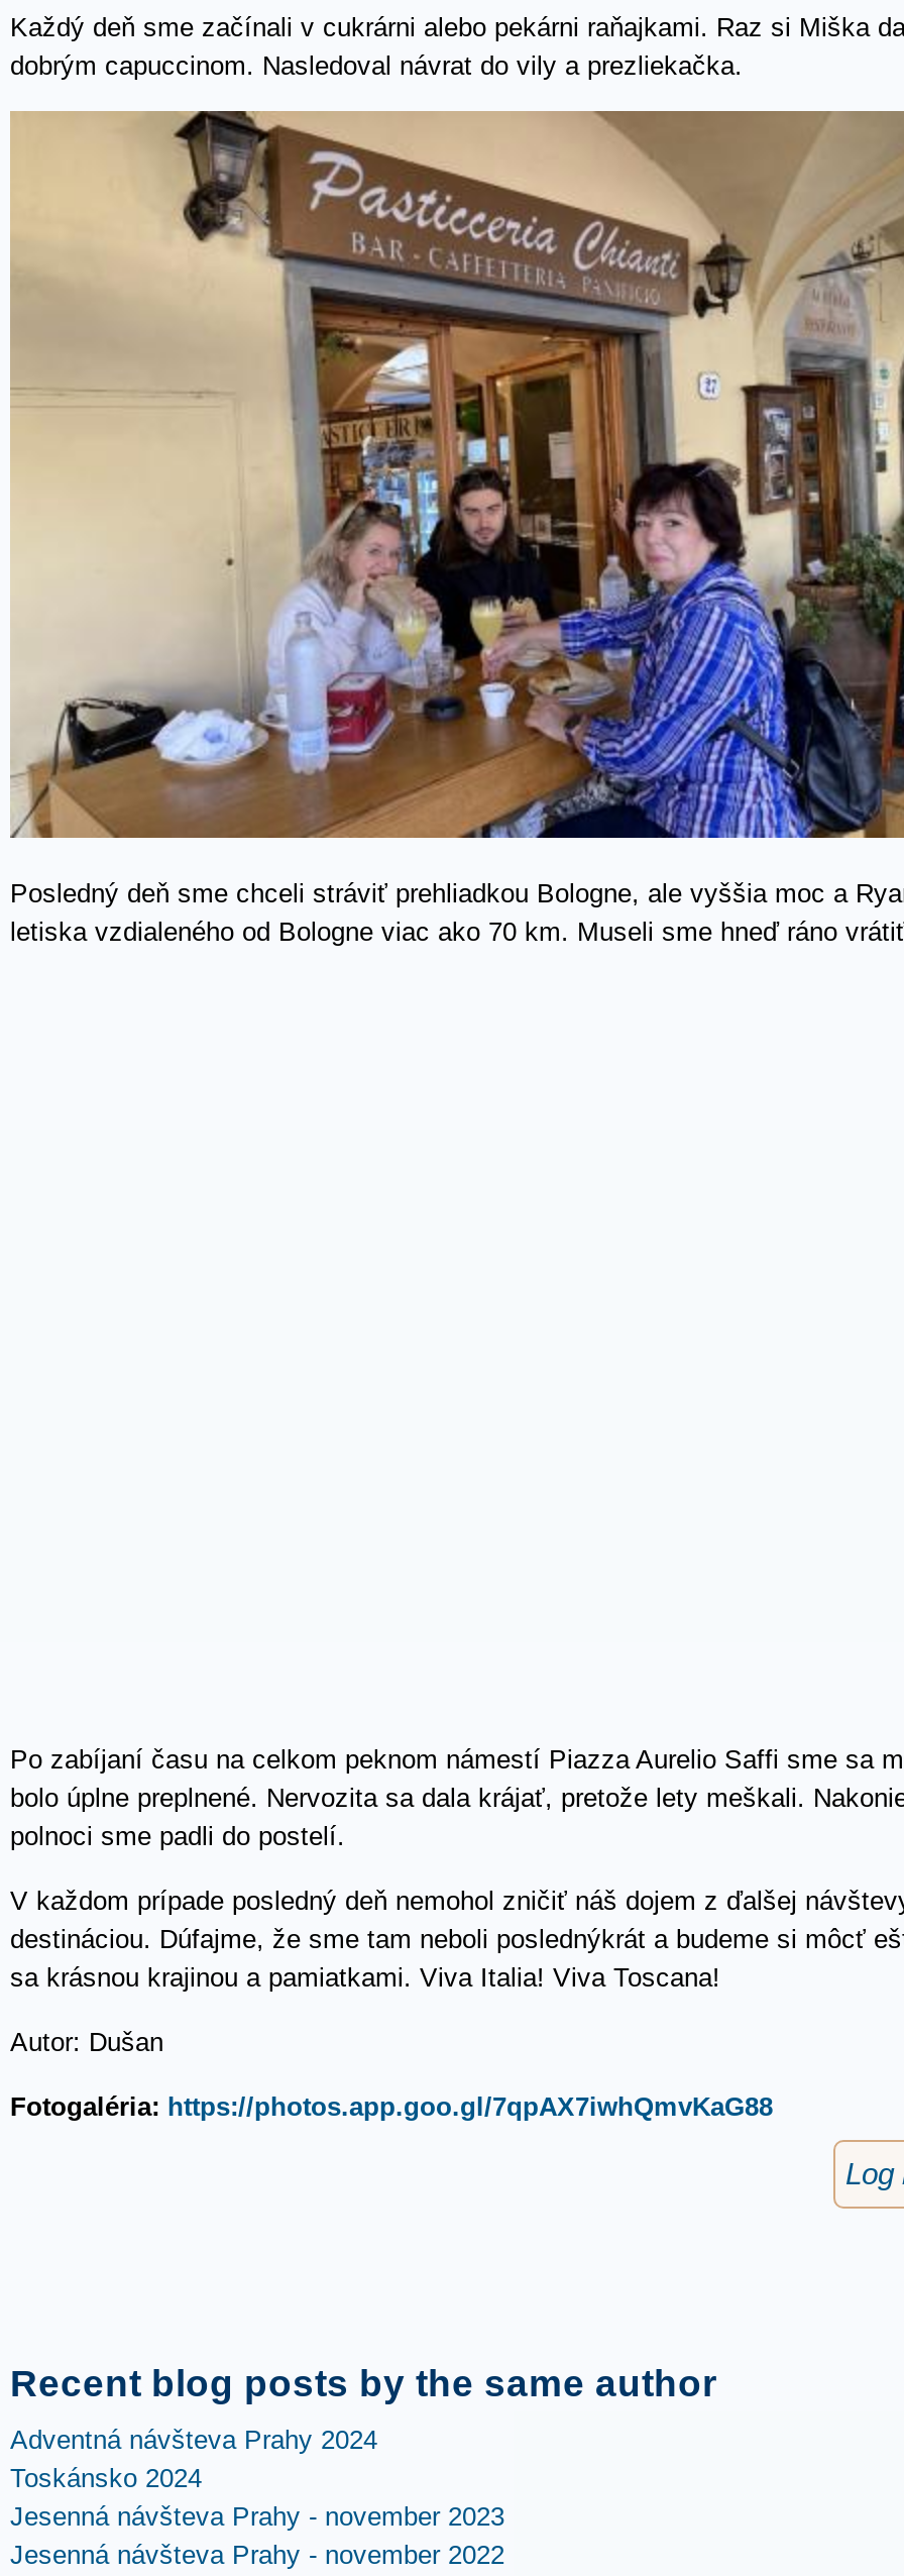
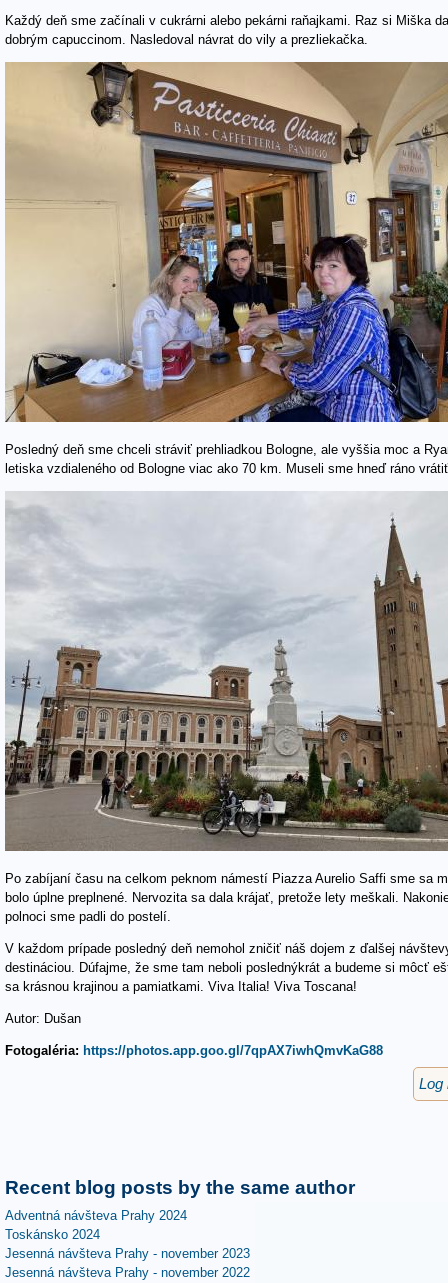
+ [image]
